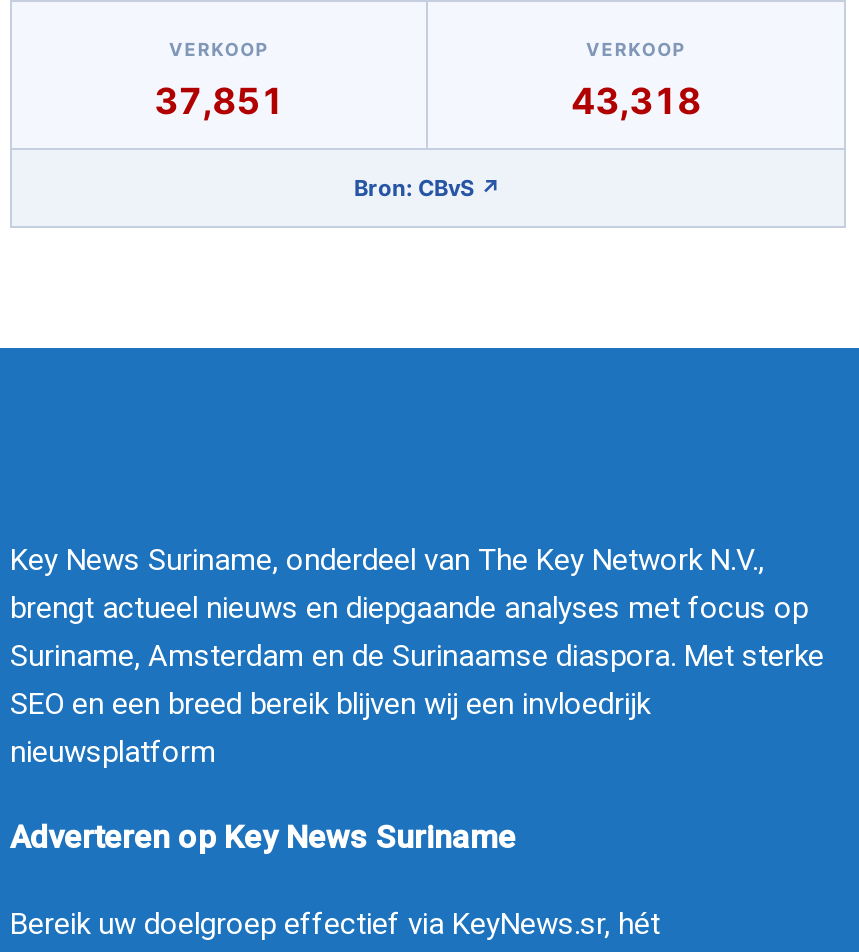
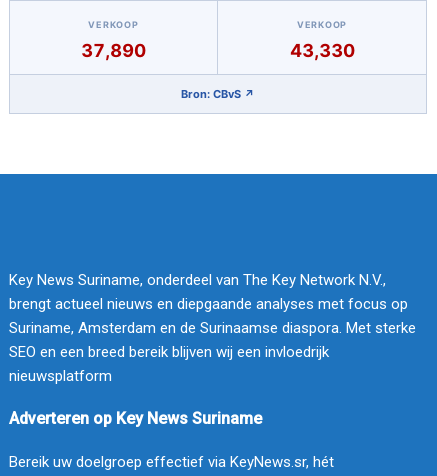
- 37,851
+ 37,890

- 43,318
+ 43,330
